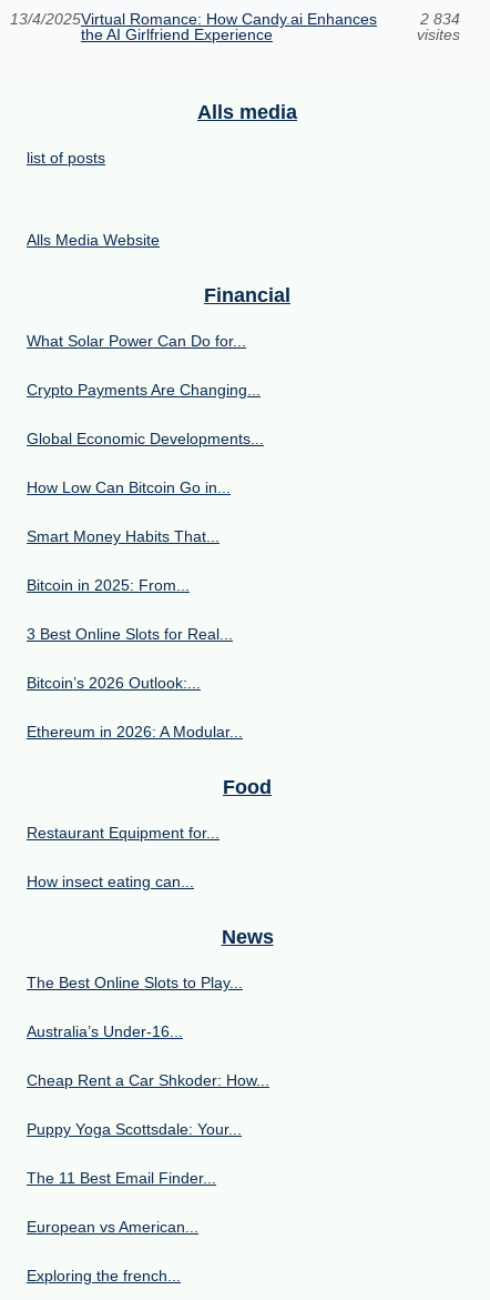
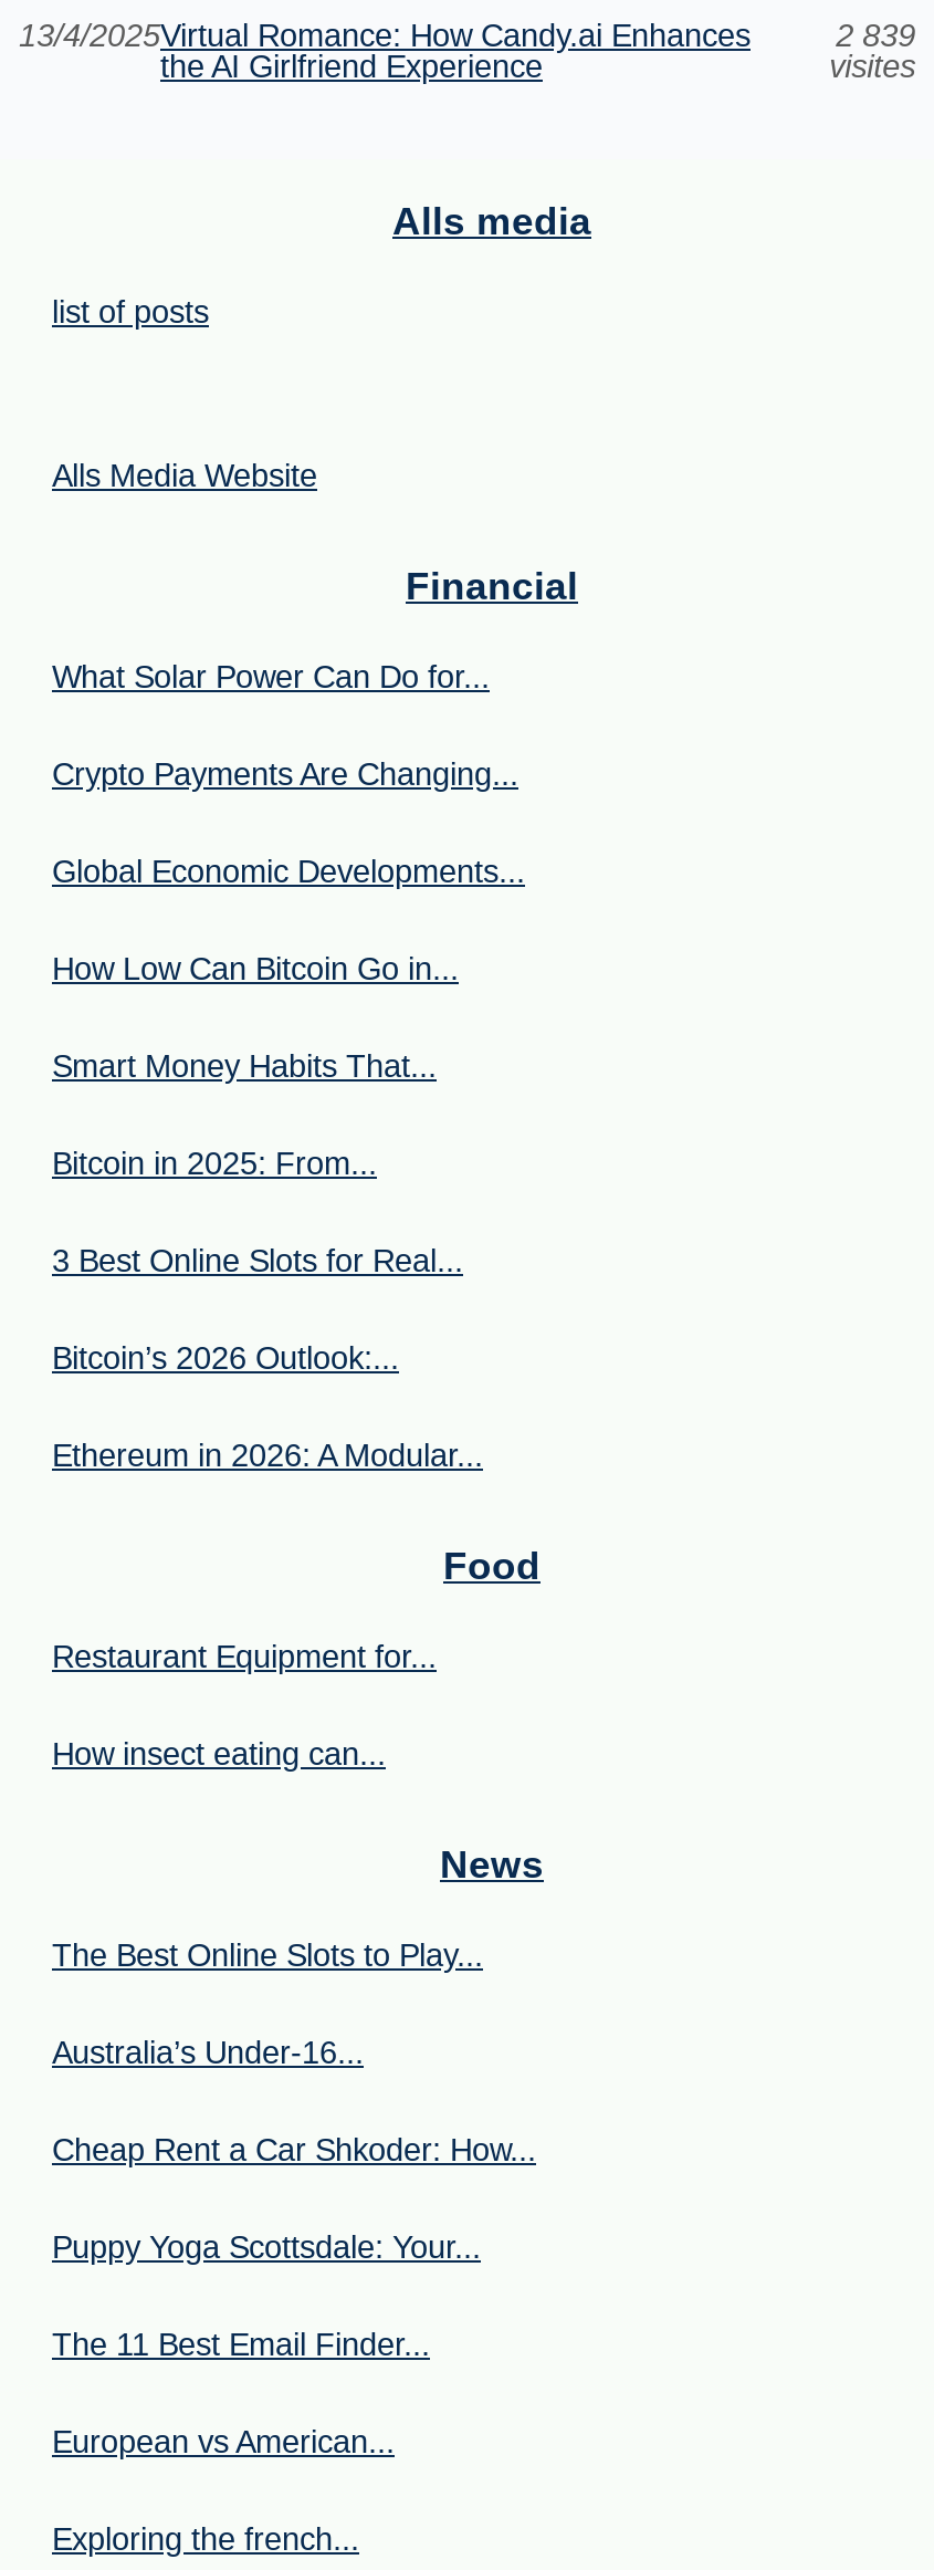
- 2 834
+ 2 839
